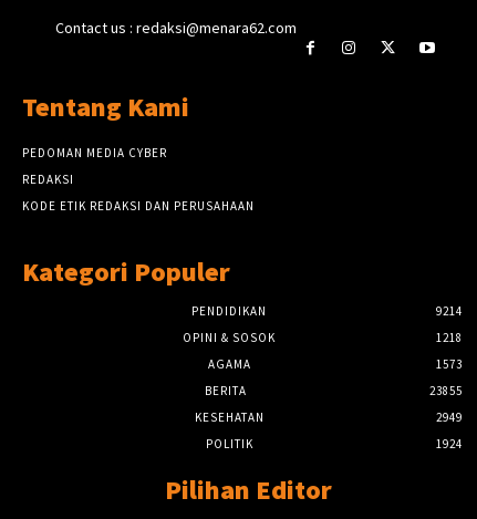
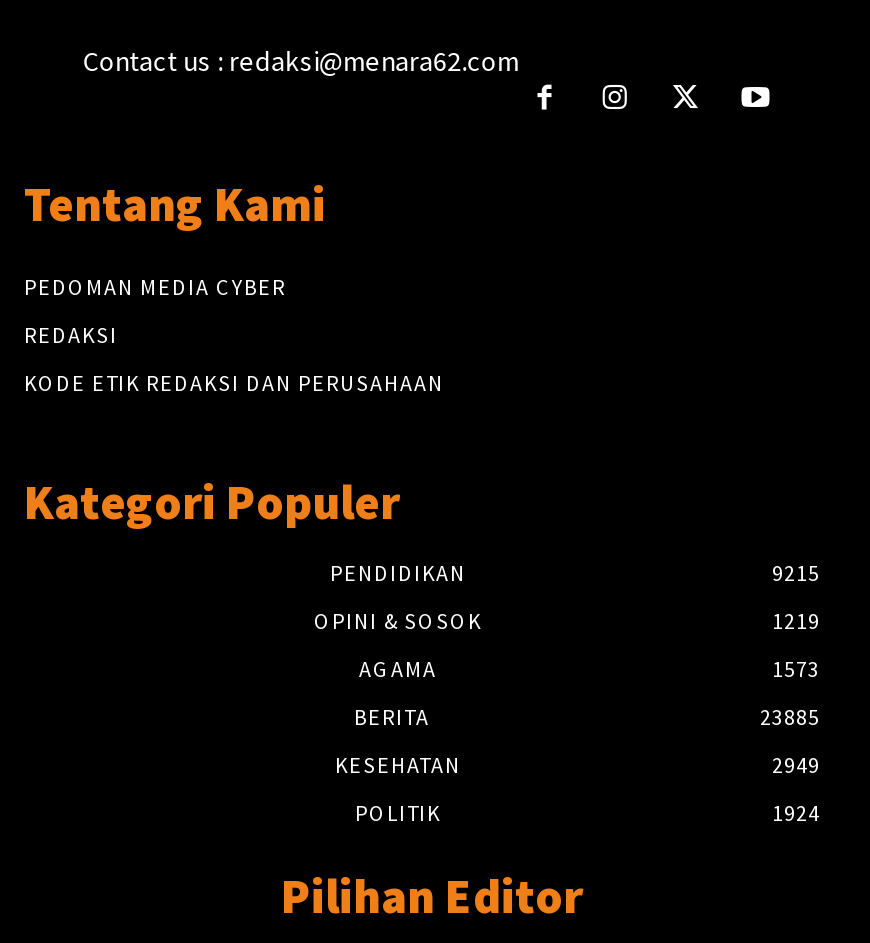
- 9214
+ 9215

- 1218
+ 1219

- 23855
+ 23885
